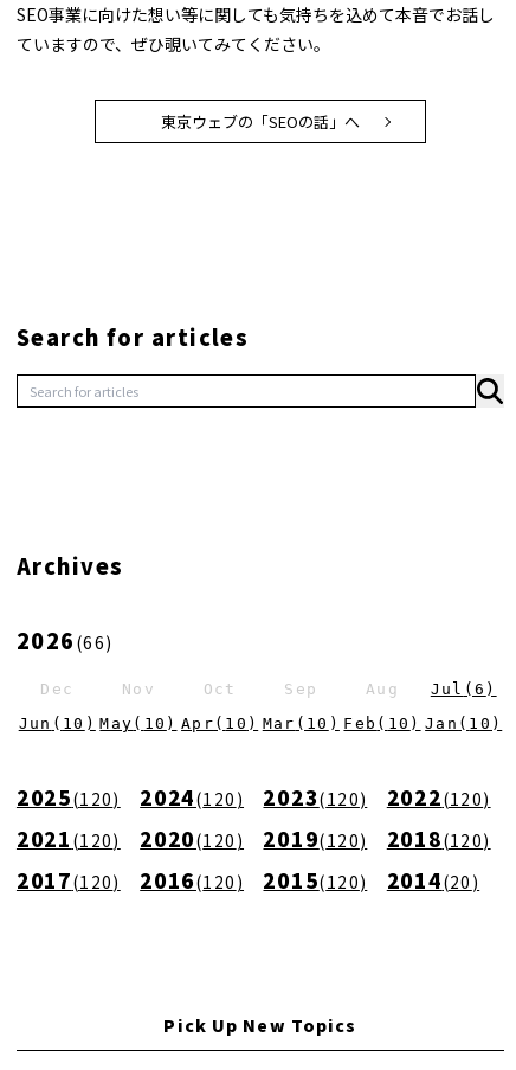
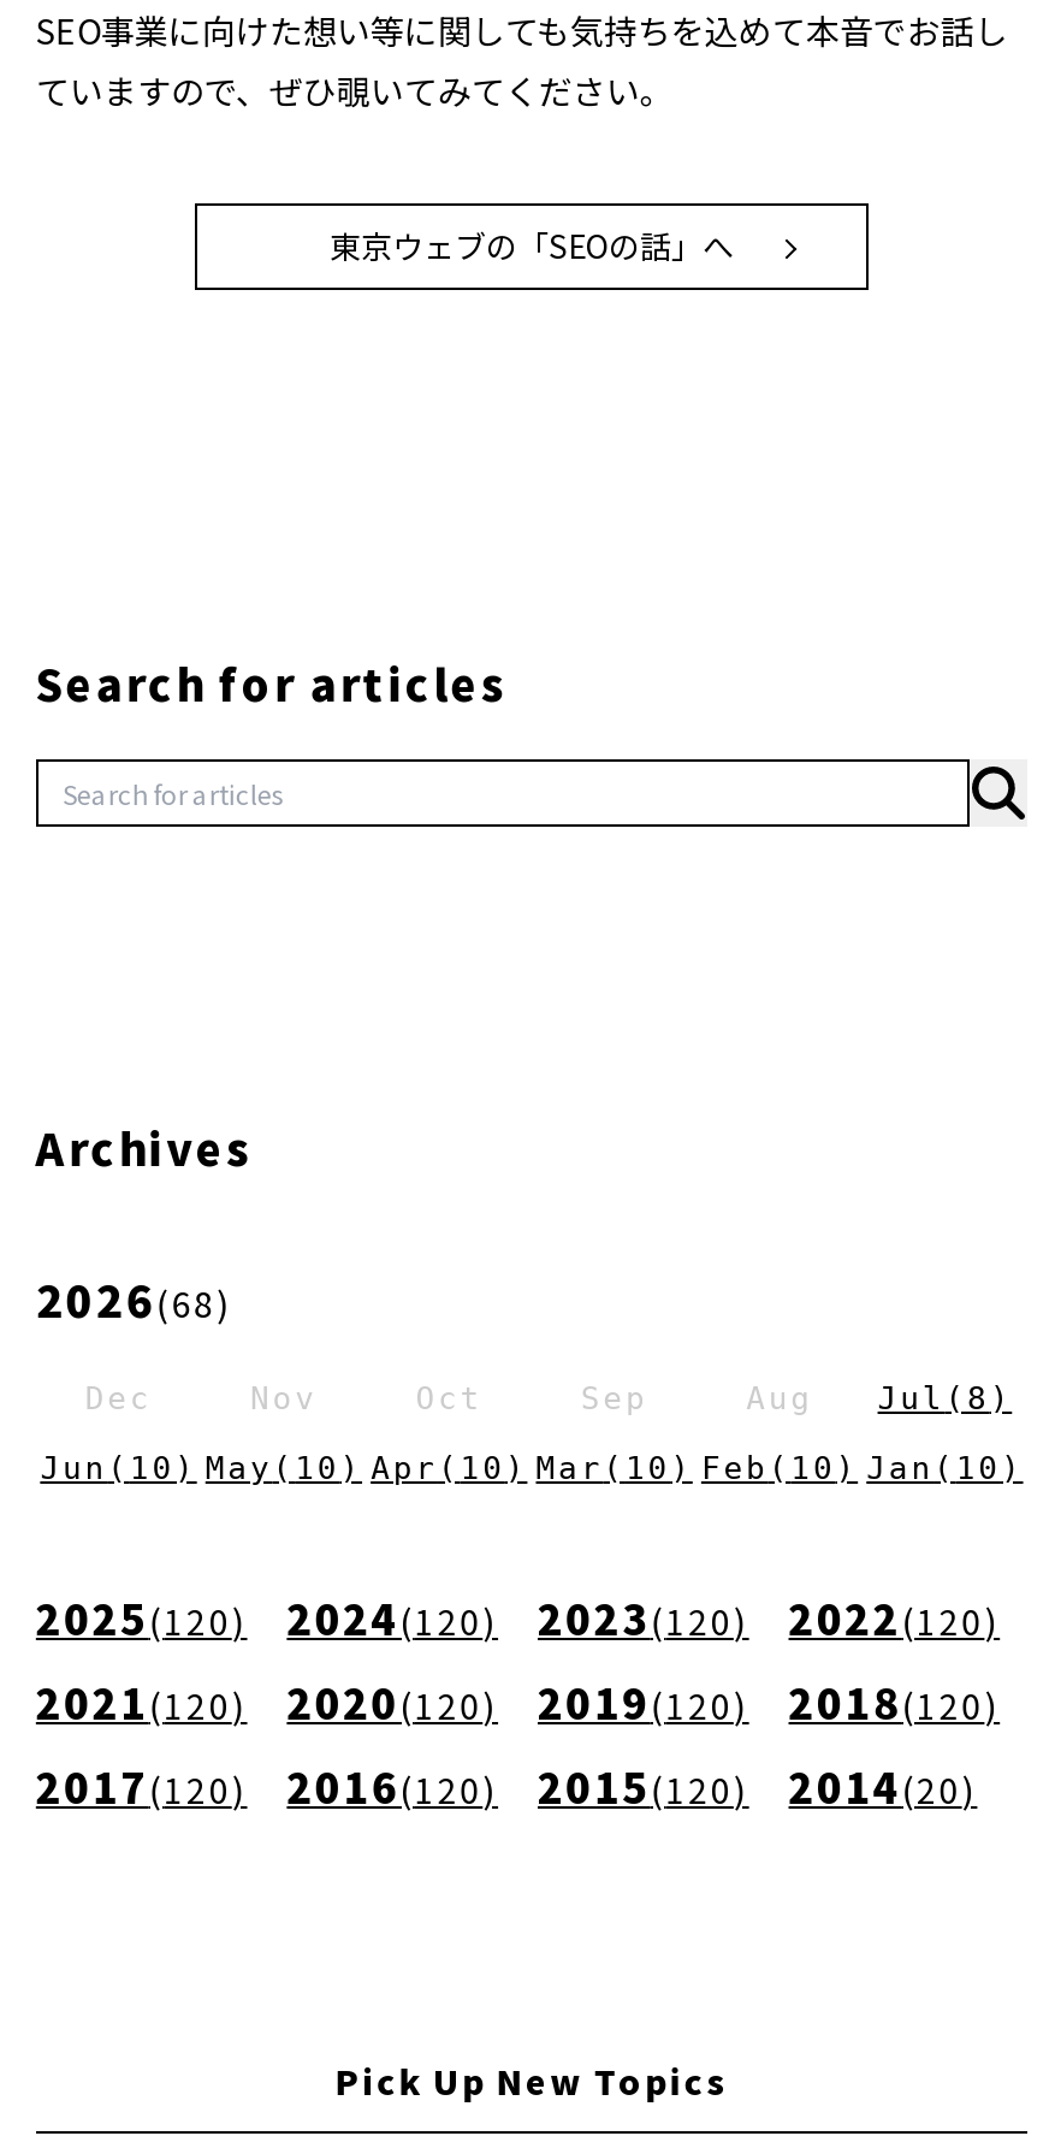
- 2026(66)
+ 2026(68)

- Aug Jul (6)
+ Aug Jul (8)
